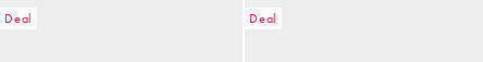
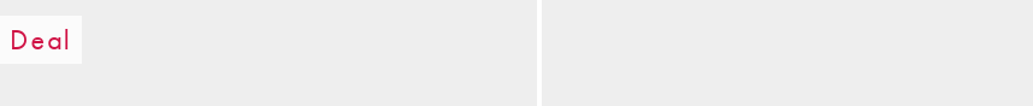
- Deal
